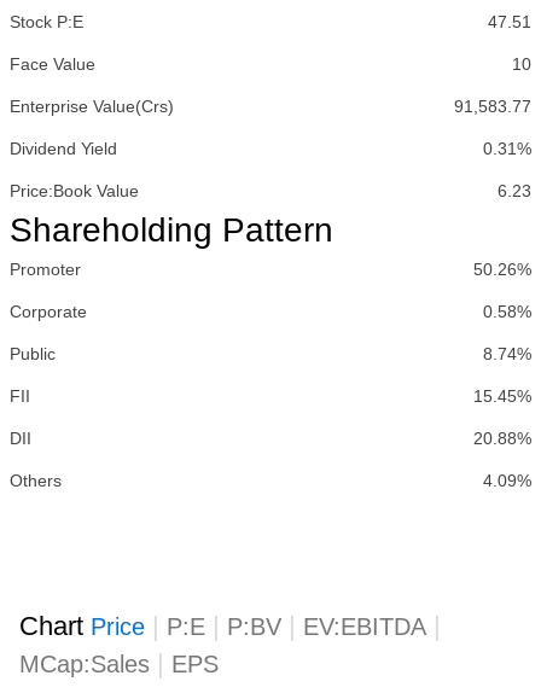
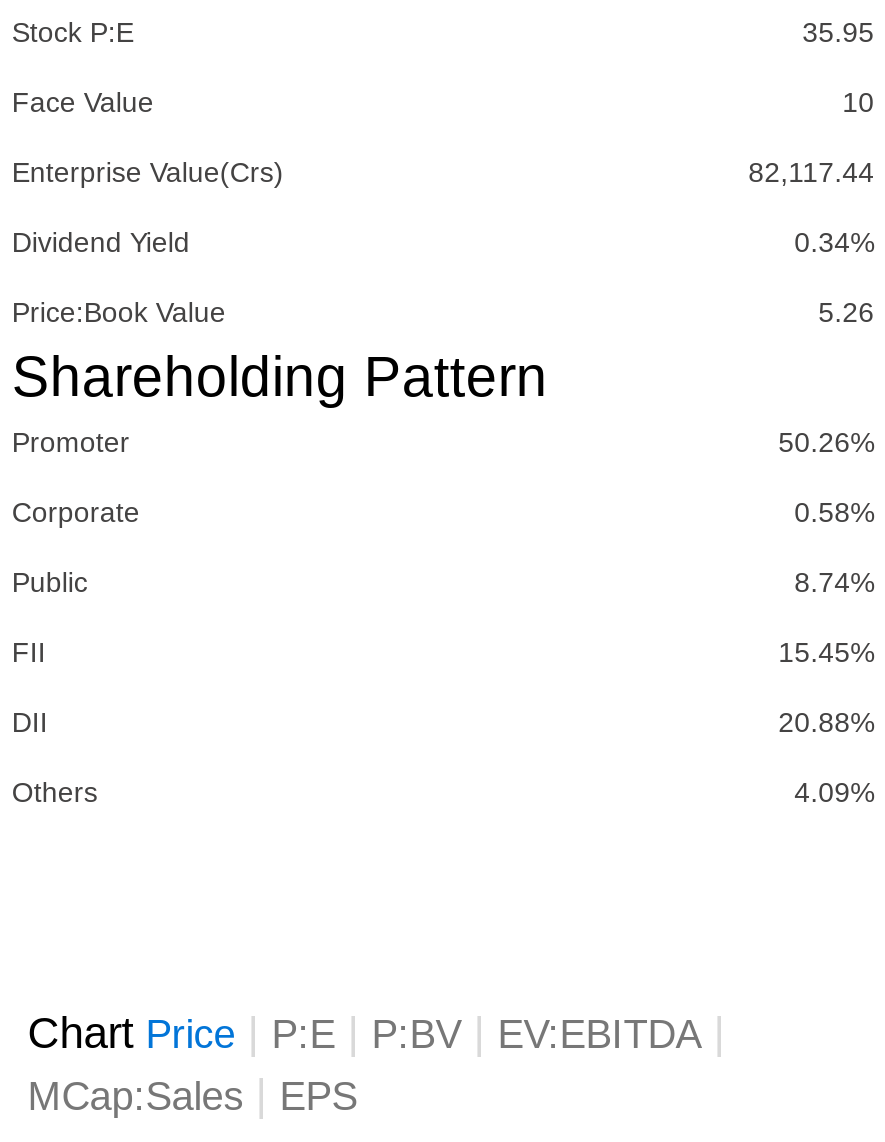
- 47.51
+ 35.95

- 91,583.77
+ 82,117.44

- 0.31%
+ 0.34%

- 6.23
+ 5.26
